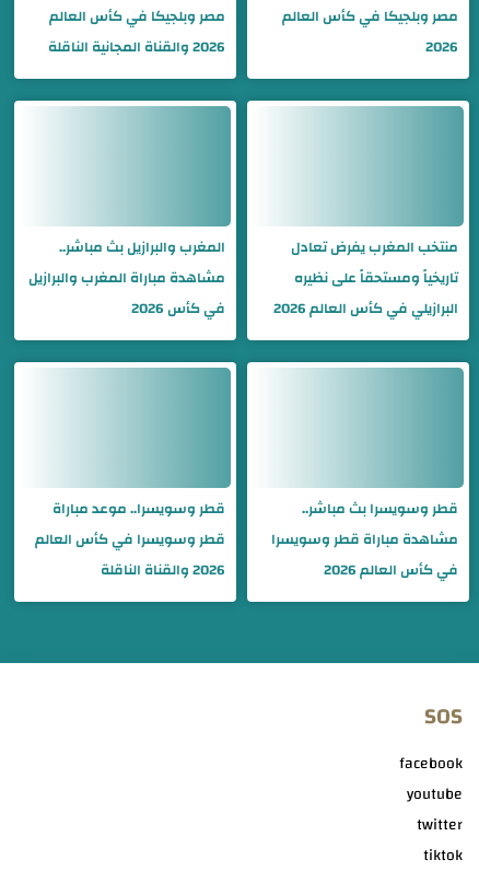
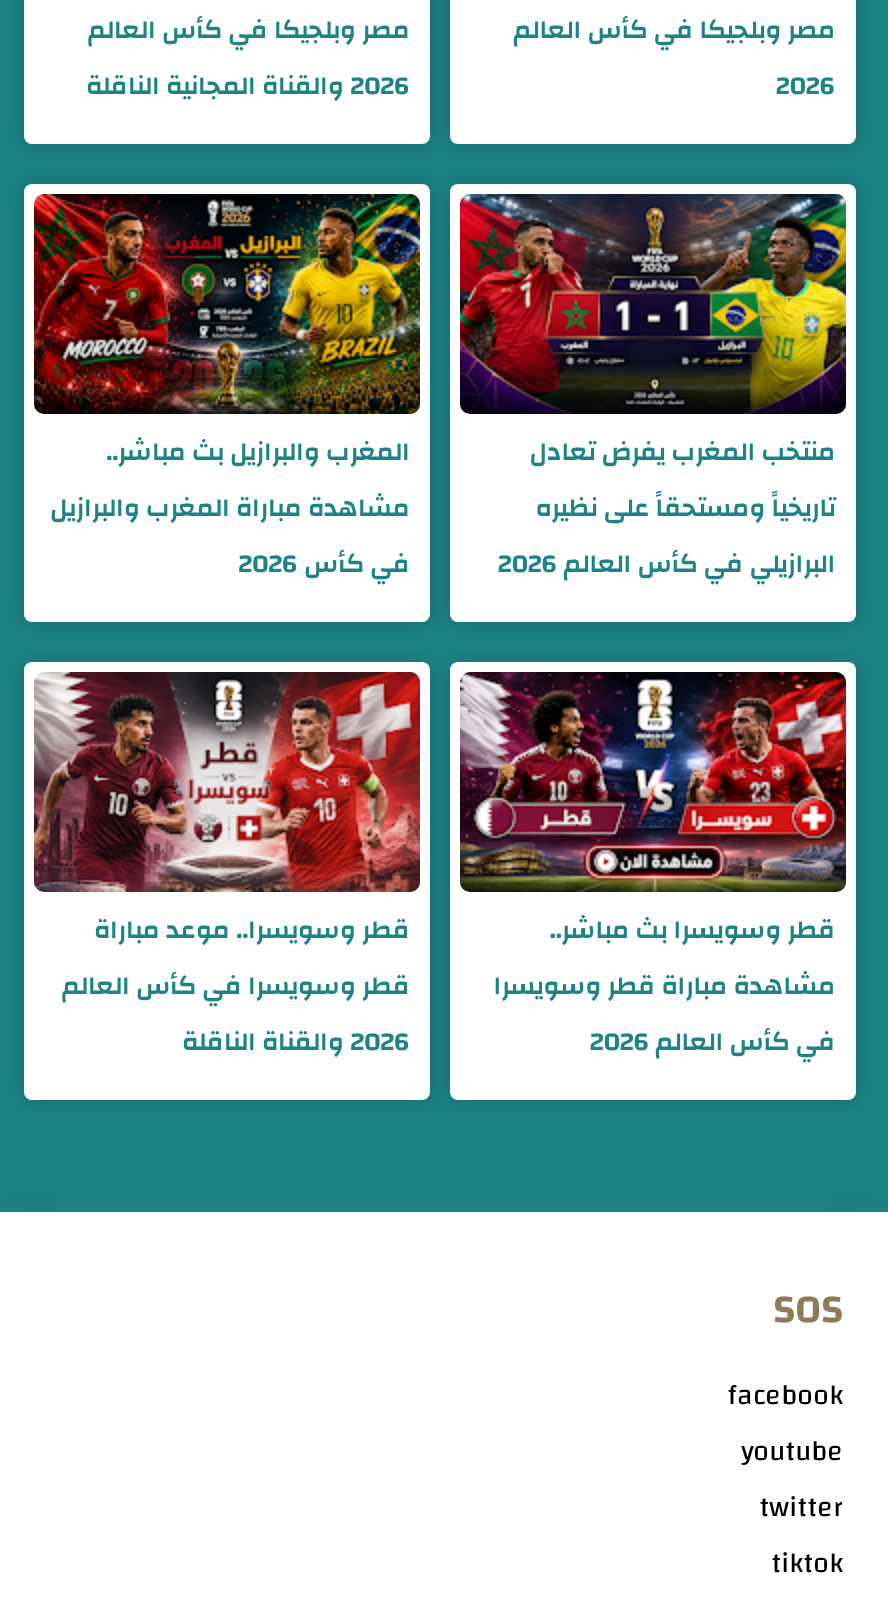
- [image]
+ [image]

- [image]
+ [image]

- [image]
+ [image]

- [image]
+ [image]
